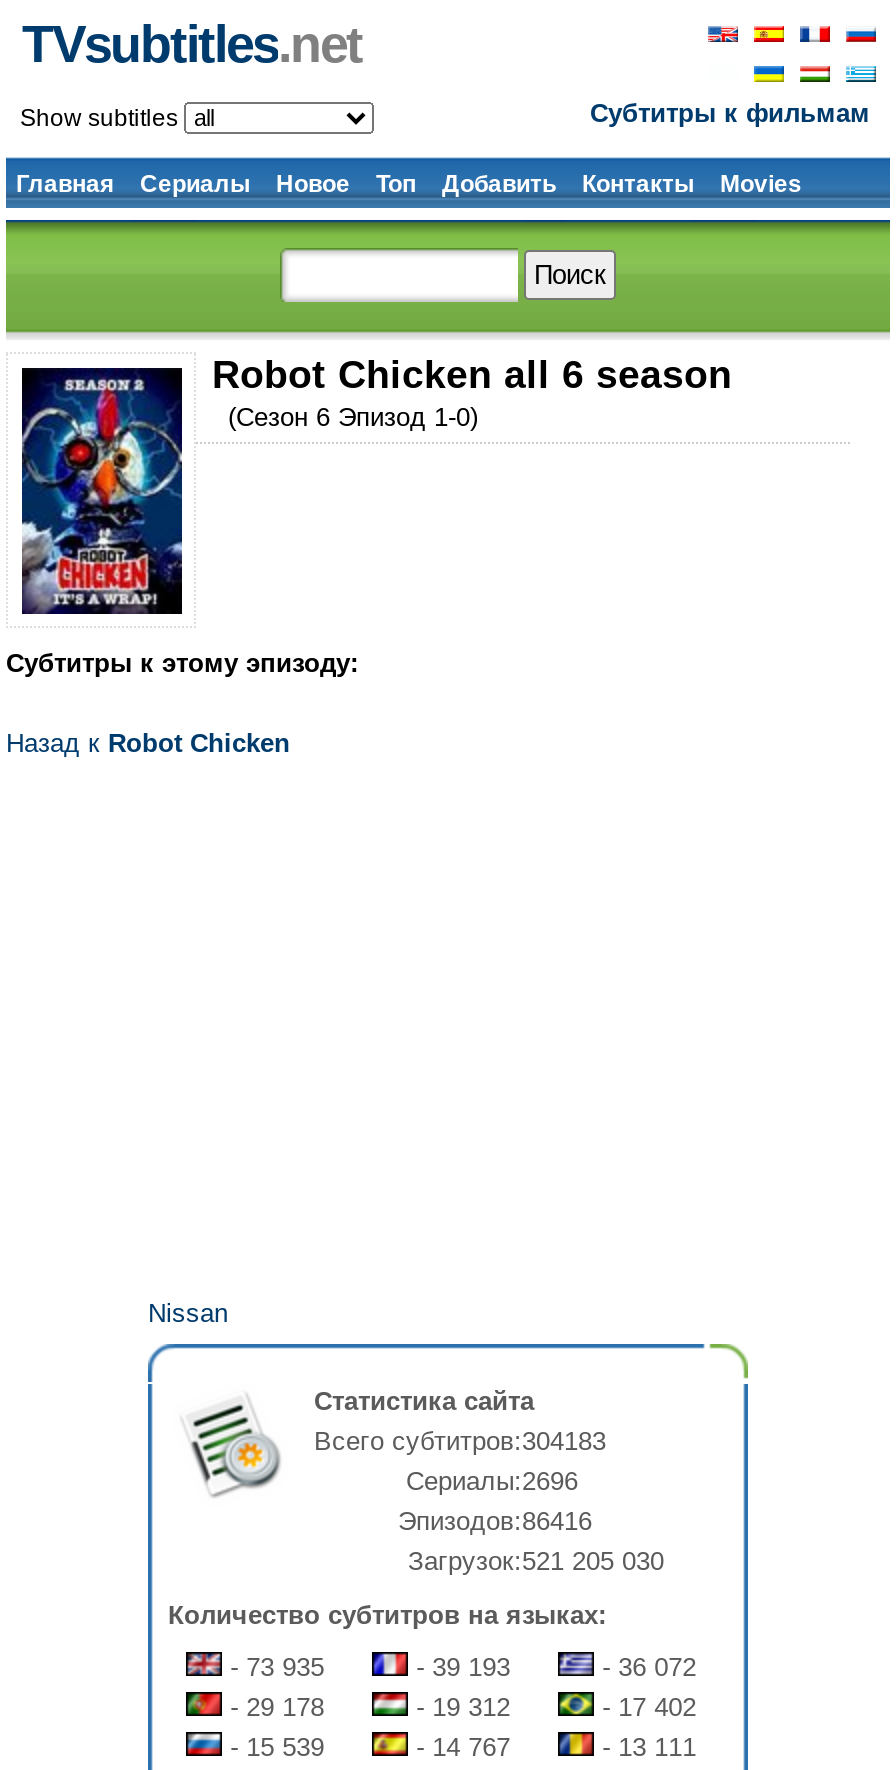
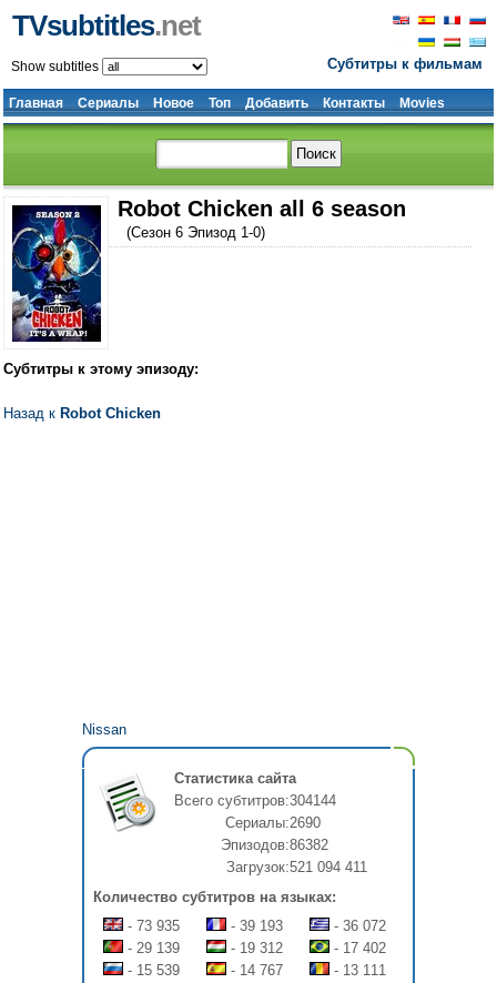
- Всего субтитров:304183
+ Всего субтитров:304144

- Сериалы:2696
+ Сериалы:2690

- Эпизодов:86416
+ Эпизодов:86382

- Загрузок:521 205 030
+ Загрузок:521 094 411

- - 29 178
+ - 29 139
